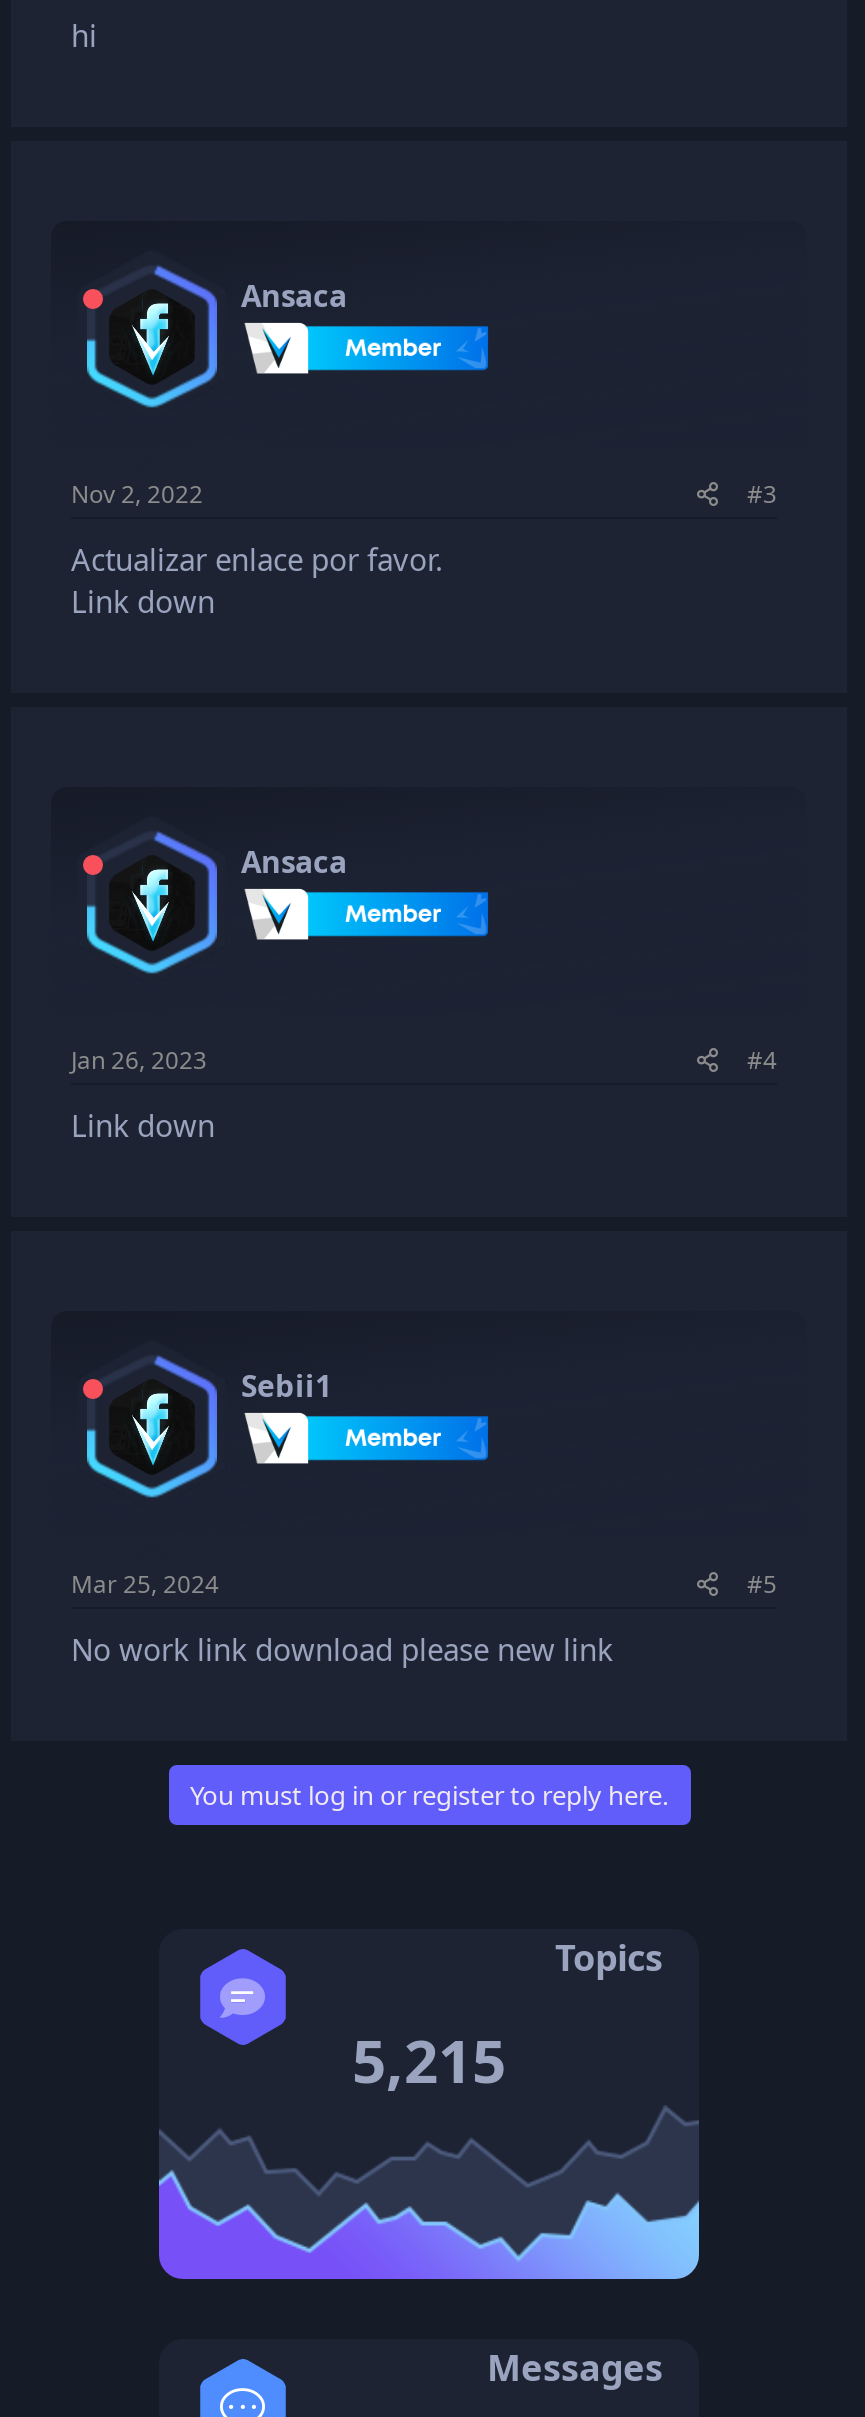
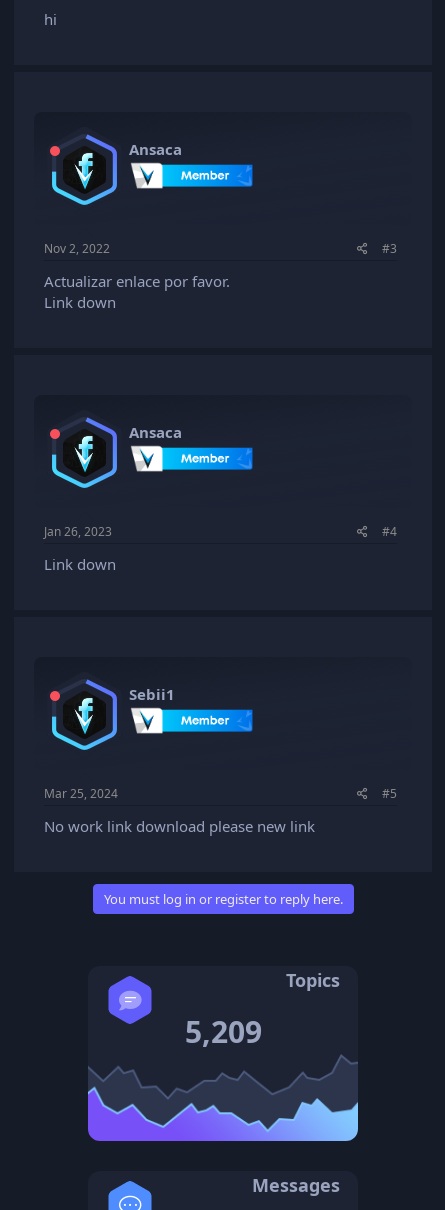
- 5,215
+ 5,209
